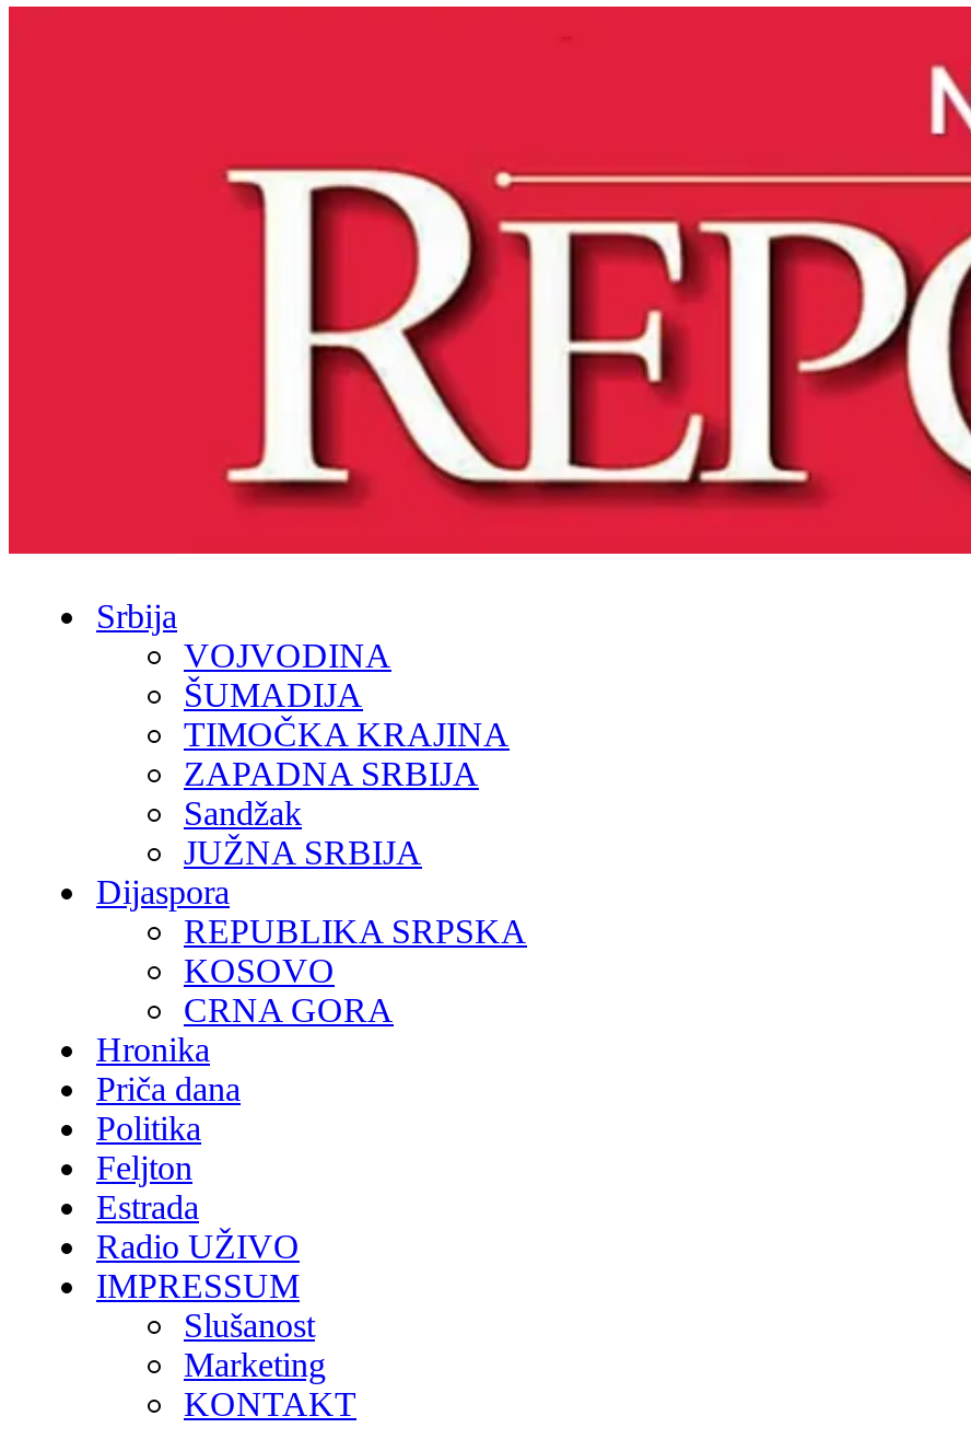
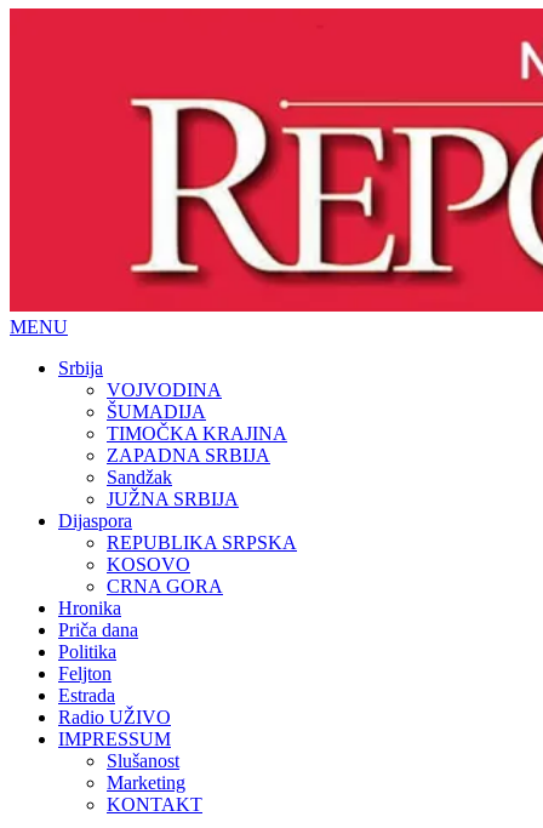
+ MENU
